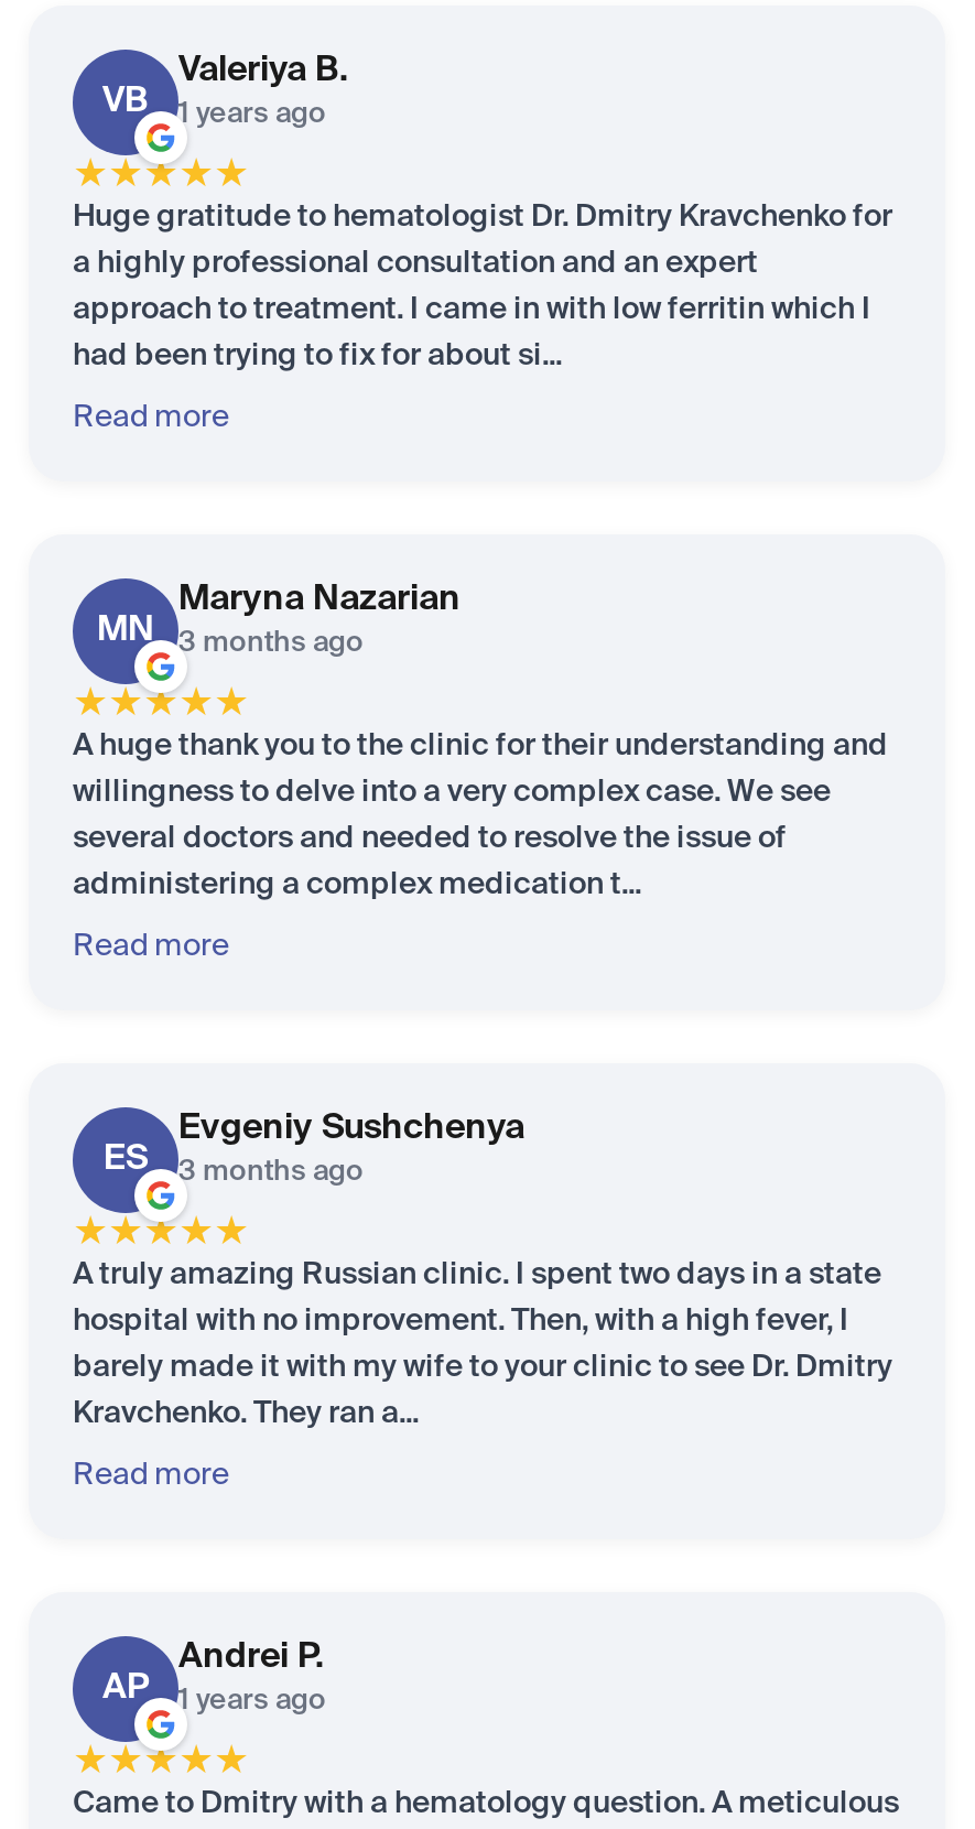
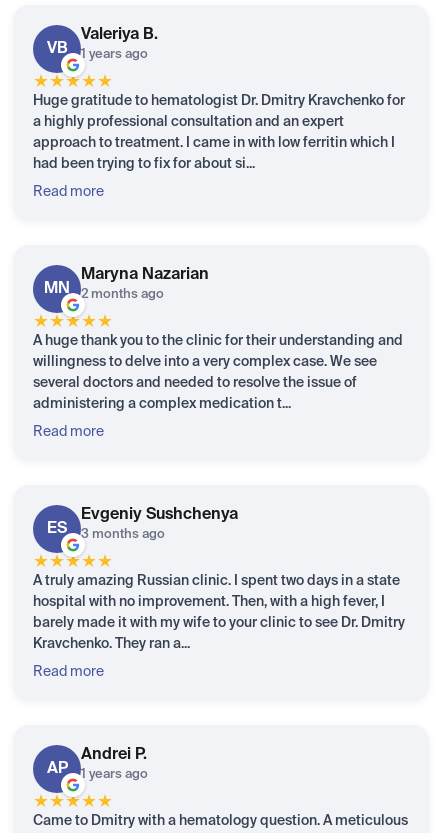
- MN 3 months ago
+ MN 2 months ago
